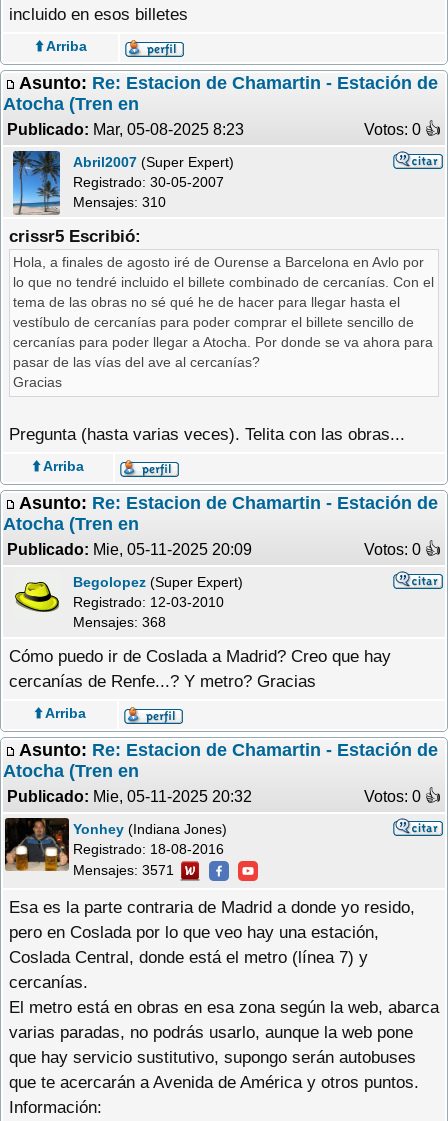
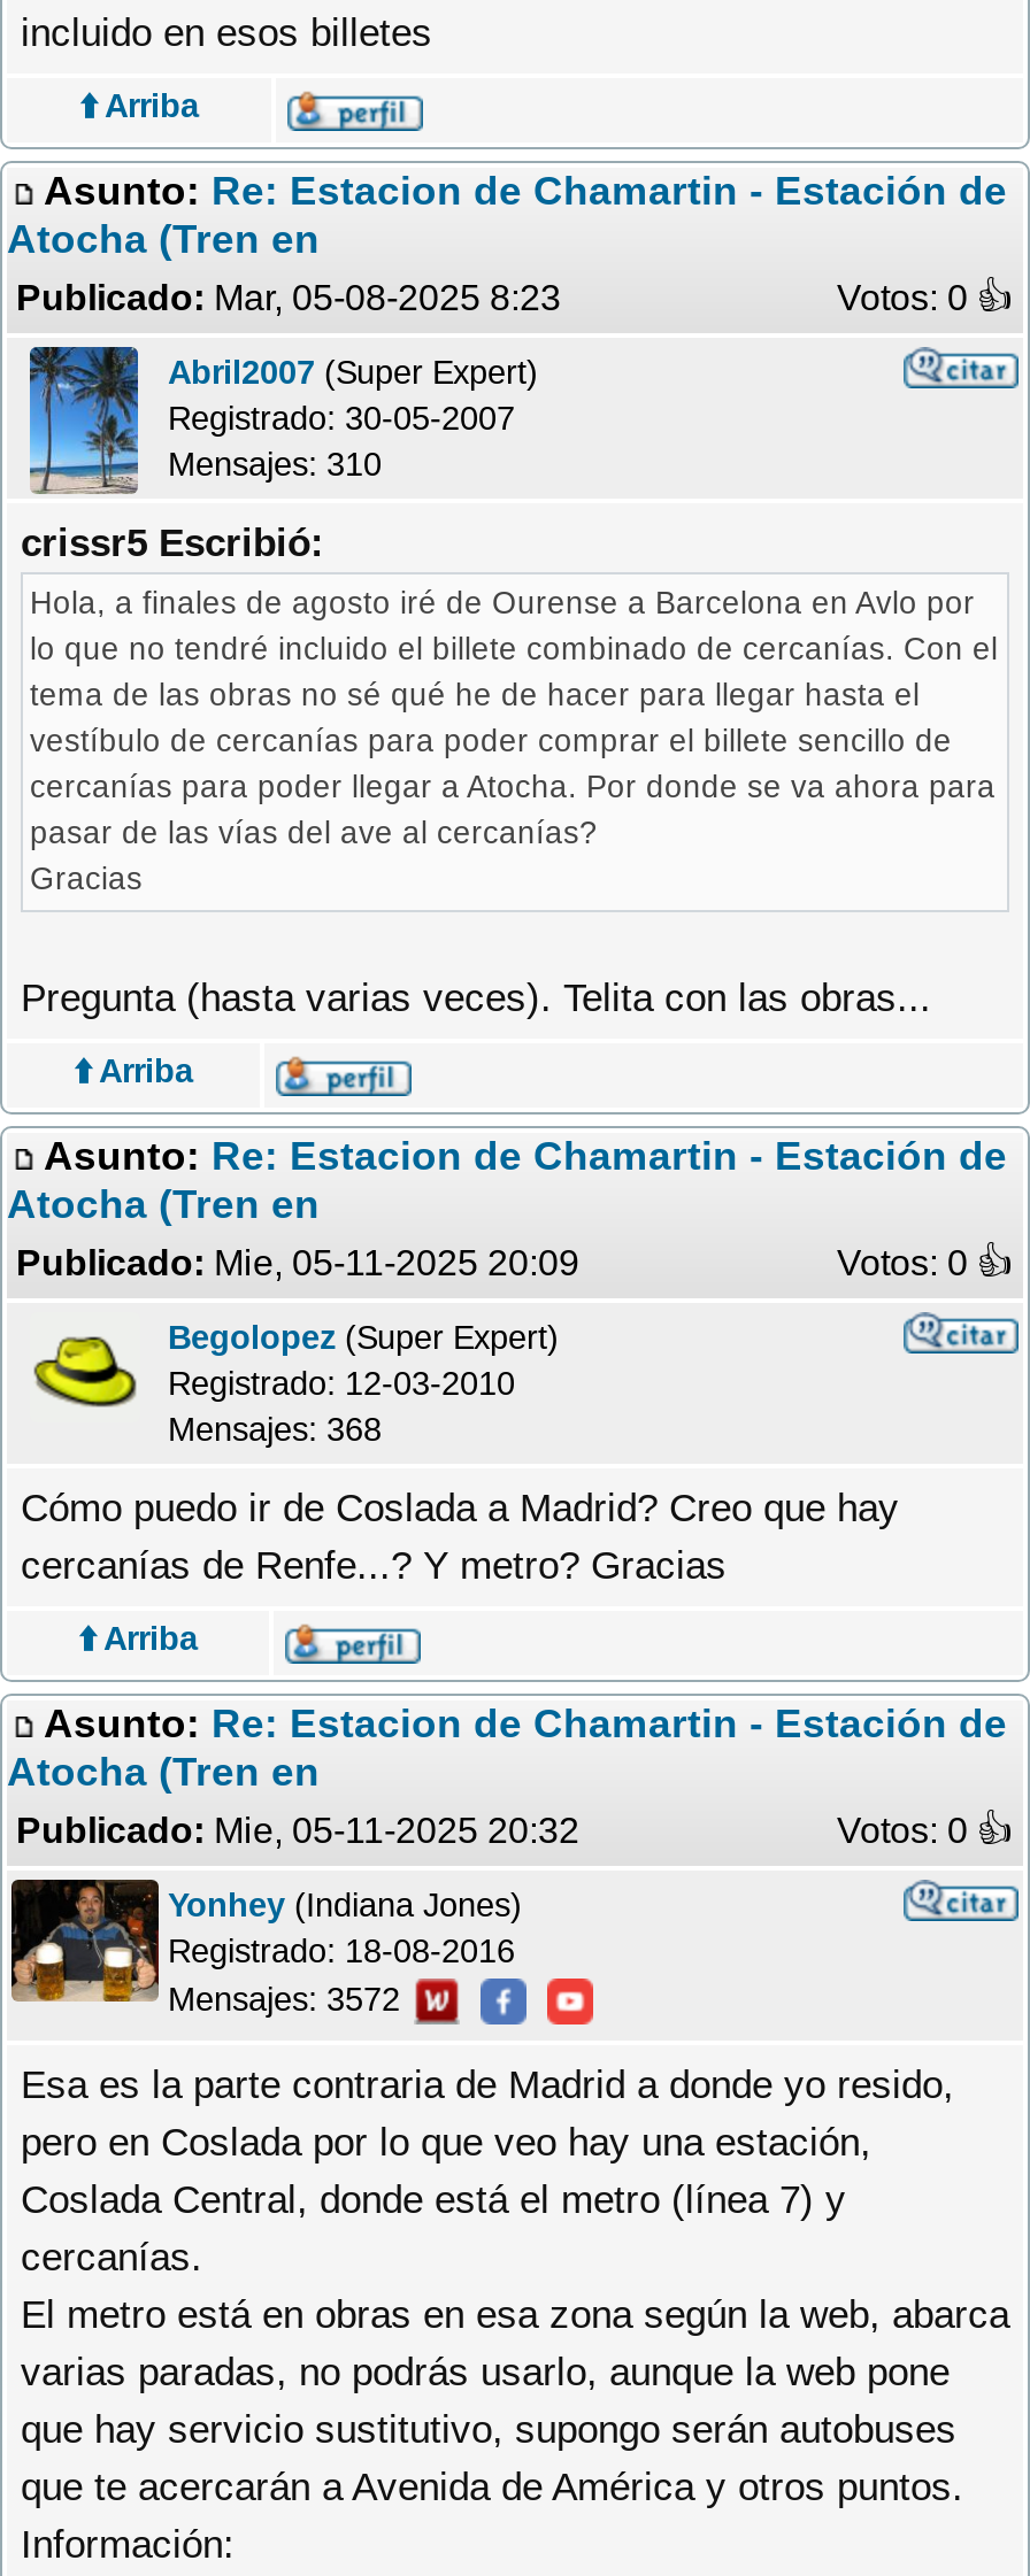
- Mensajes: 3571
+ Mensajes: 3572
